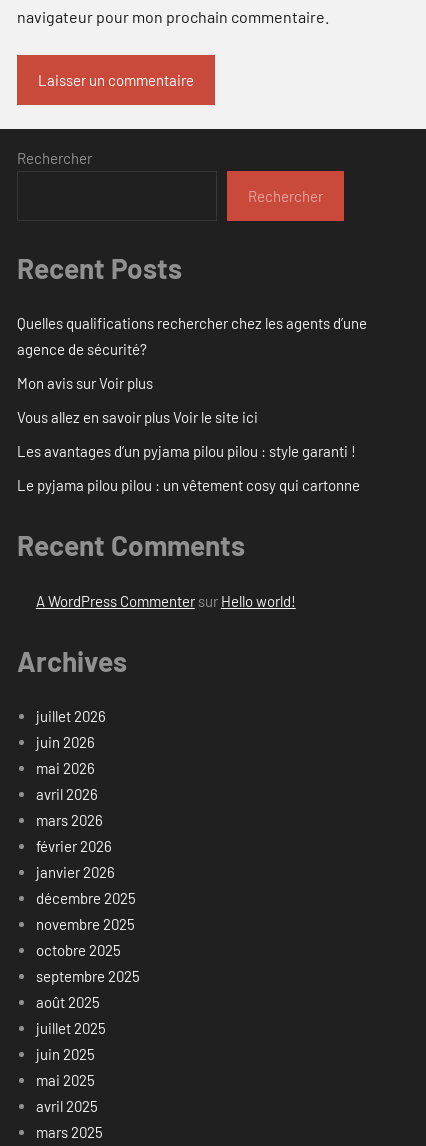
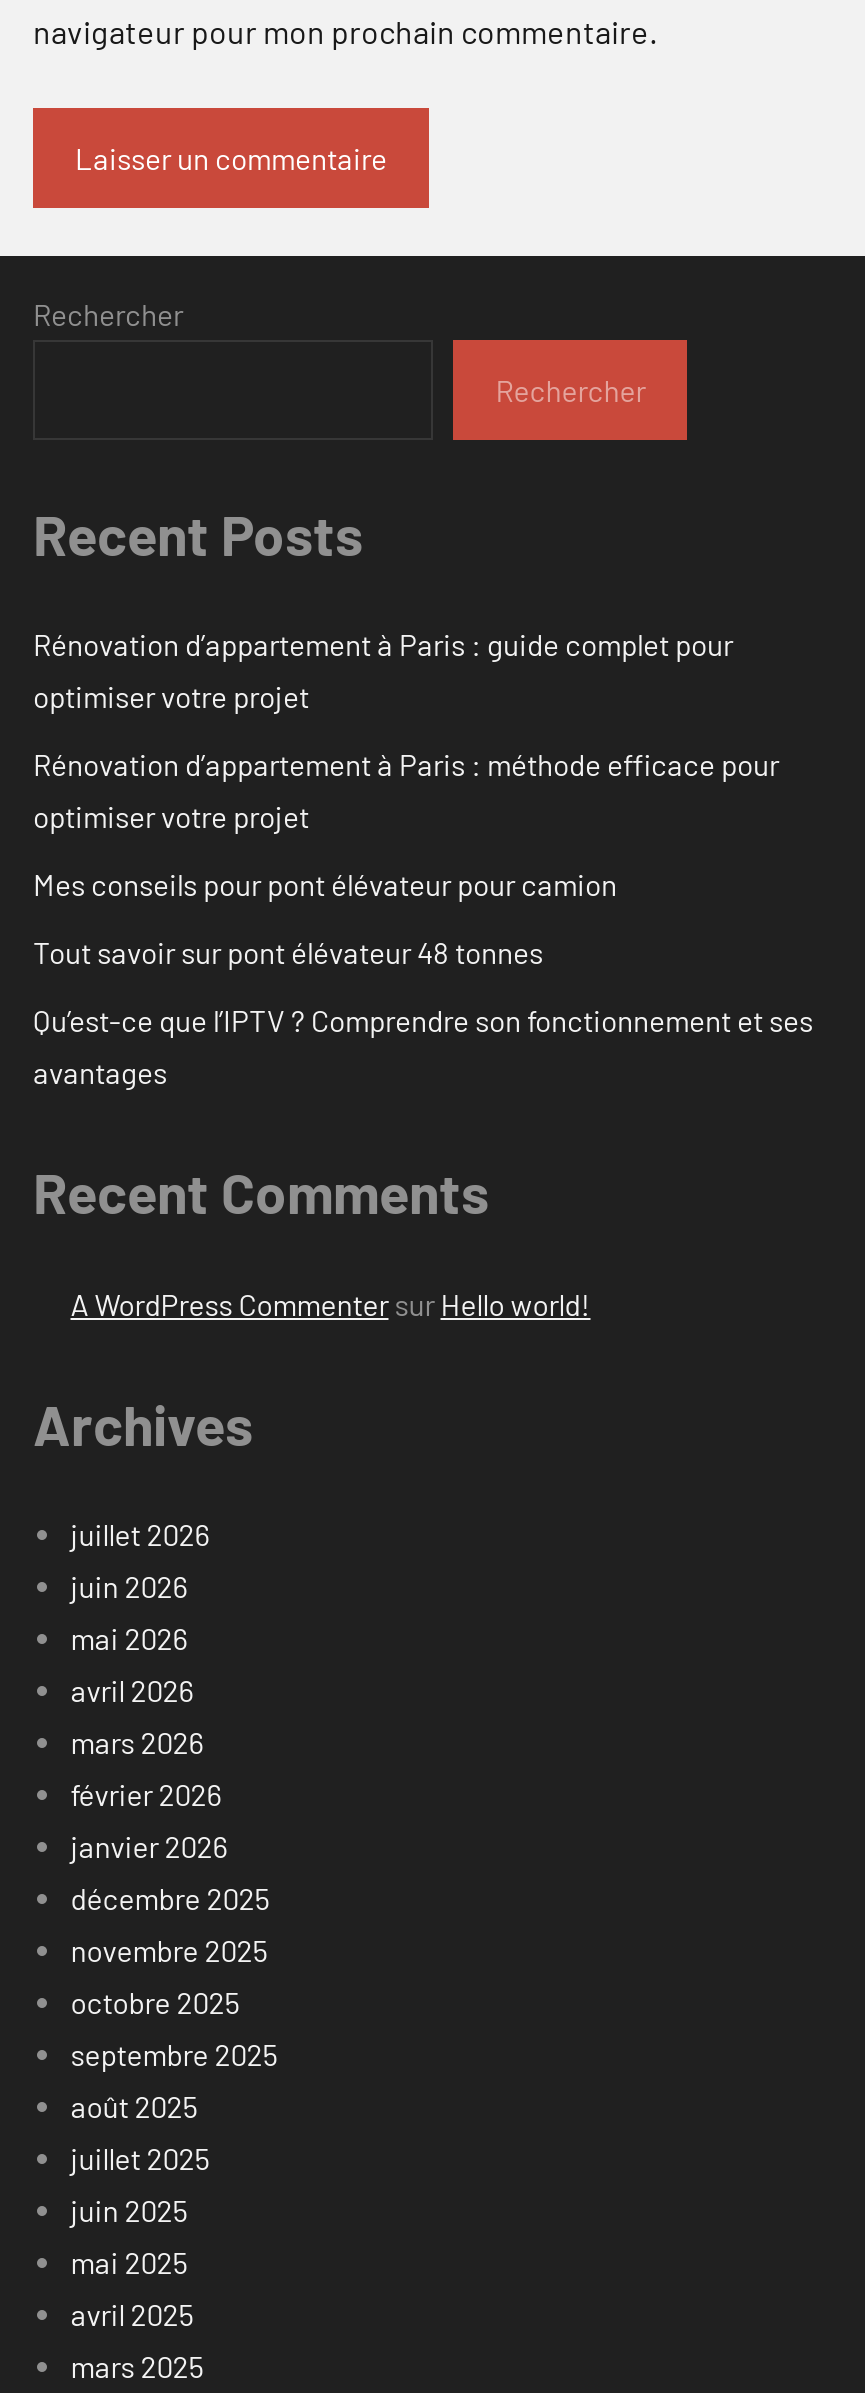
- Quelles qualifications rechercher chez les agents d’une
- agence de sécurité?
+ Rénovation d’appartement à Paris : guide complet pour
+ optimiser votre projet

- Mon avis sur Voir plus
+ Rénovation d’appartement à Paris : méthode efficace pour
+ optimiser votre projet

- Vous allez en savoir plus Voir le site ici
+ Mes conseils pour pont élévateur pour camion

- Les avantages d’un pyjama pilou pilou : style garanti !
+ Tout savoir sur pont élévateur 48 tonnes

- Le pyjama pilou pilou : un vêtement cosy qui cartonne
+ Qu’est-ce que l’IPTV ? Comprendre son fonctionnement et ses
+ avantages
